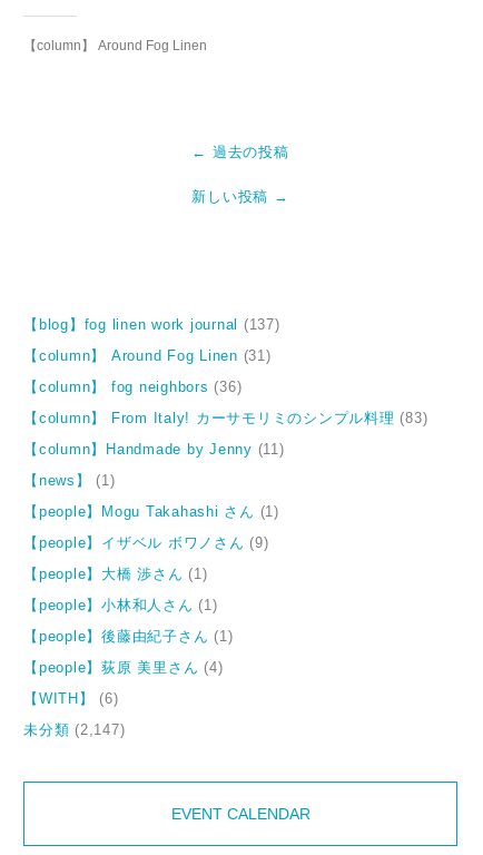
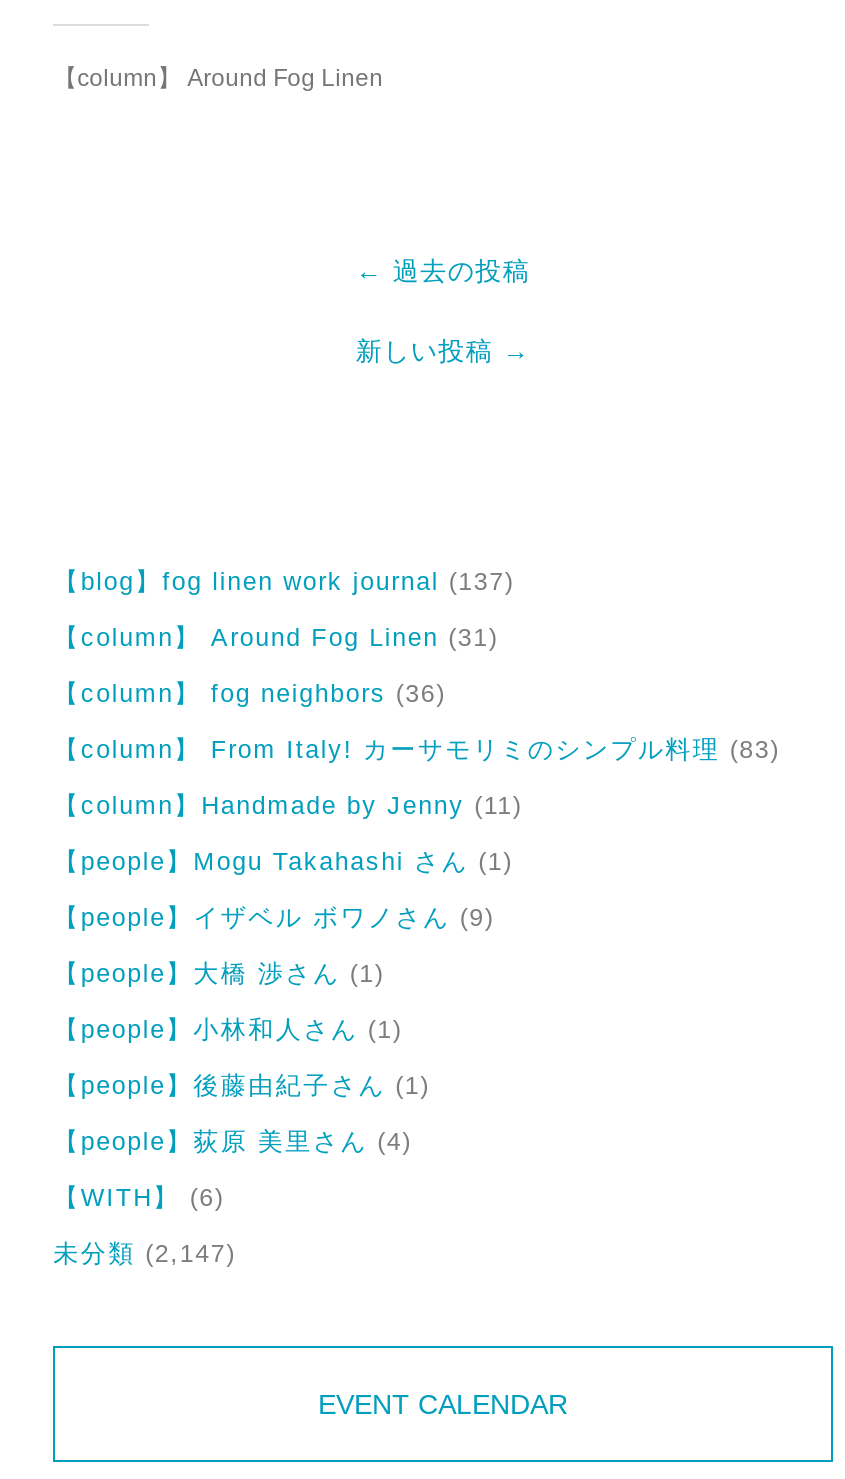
- 【news】(1)
